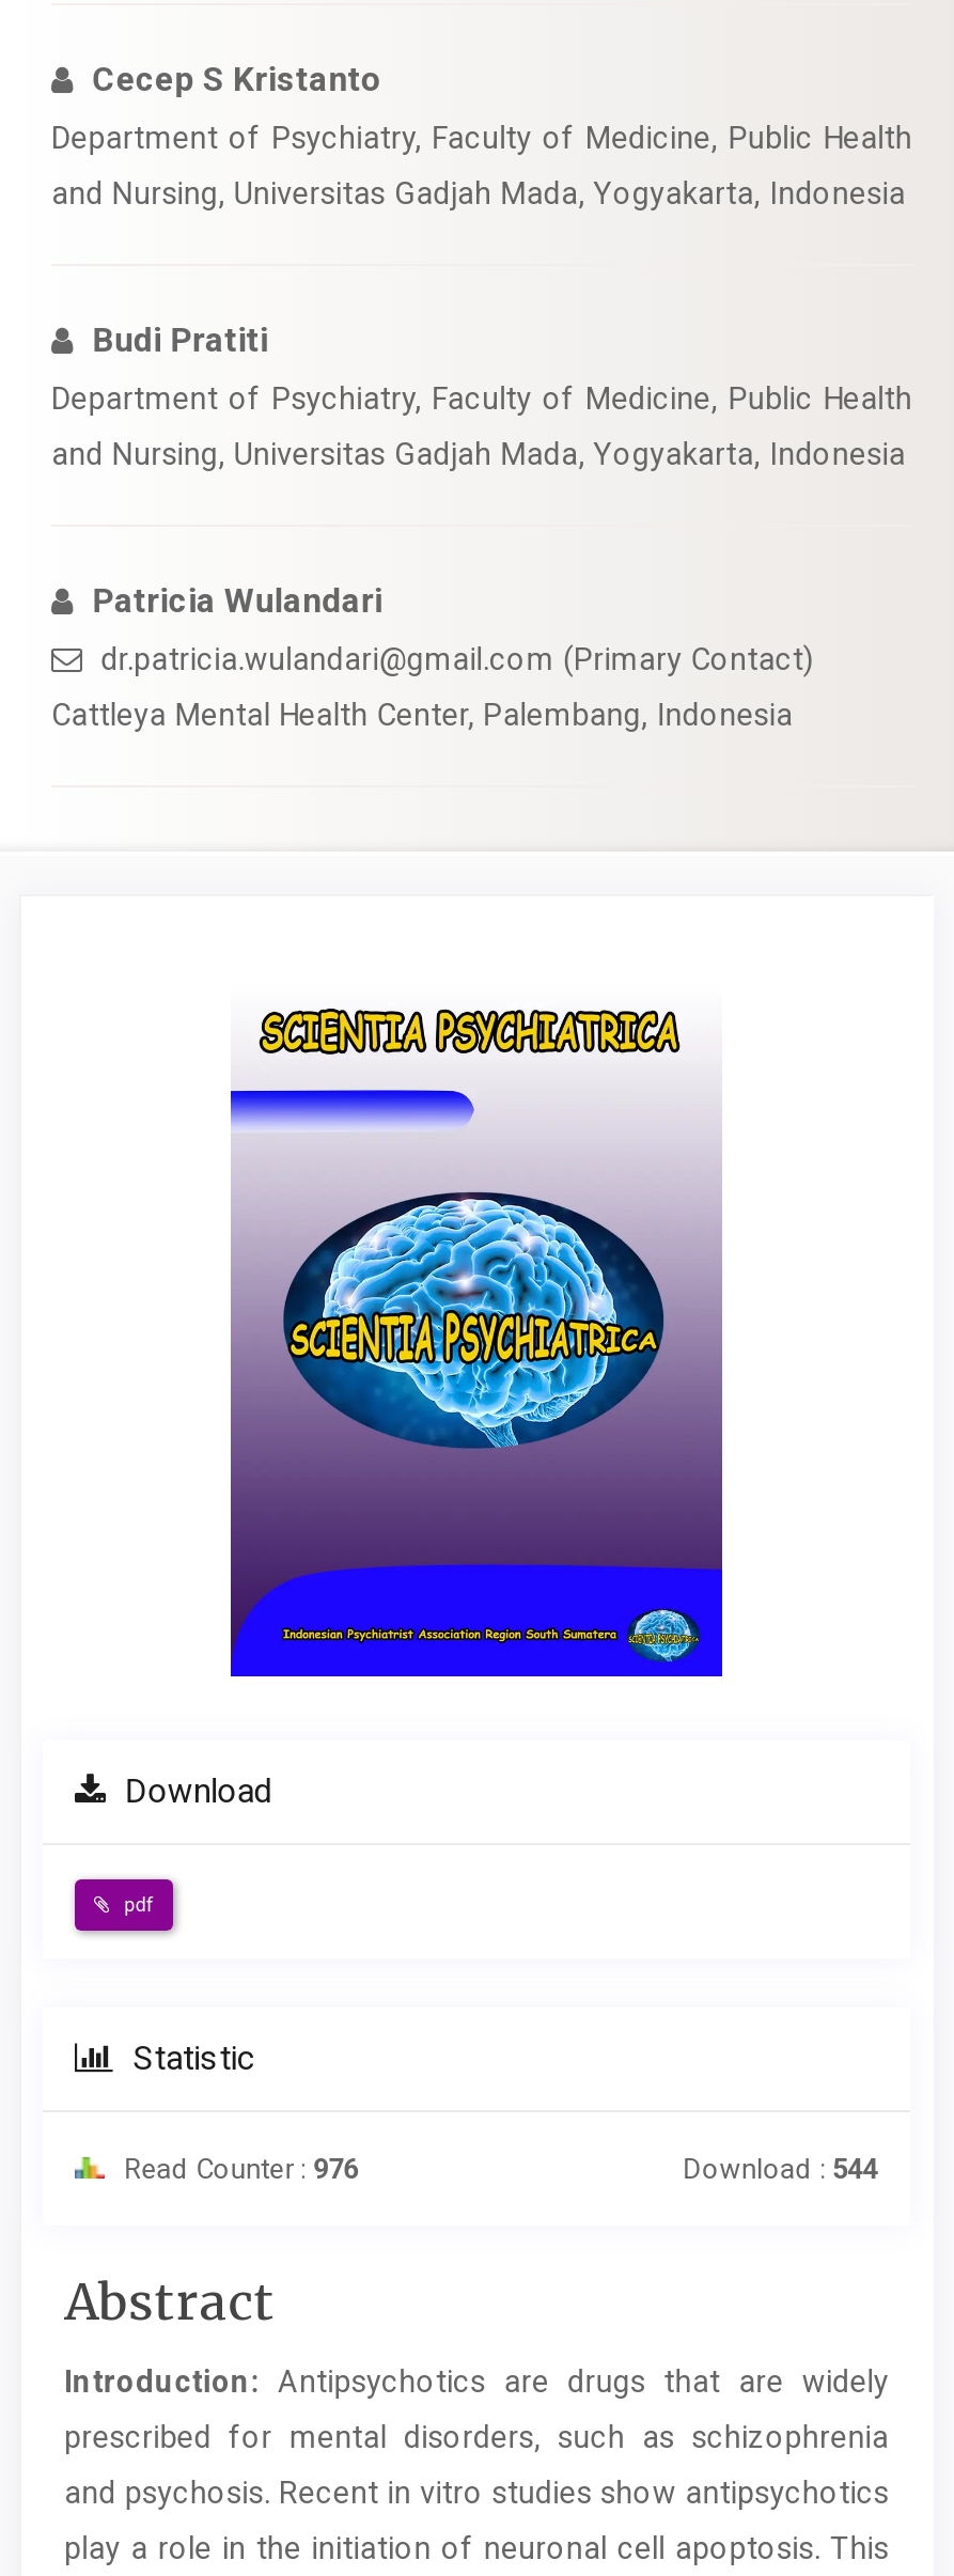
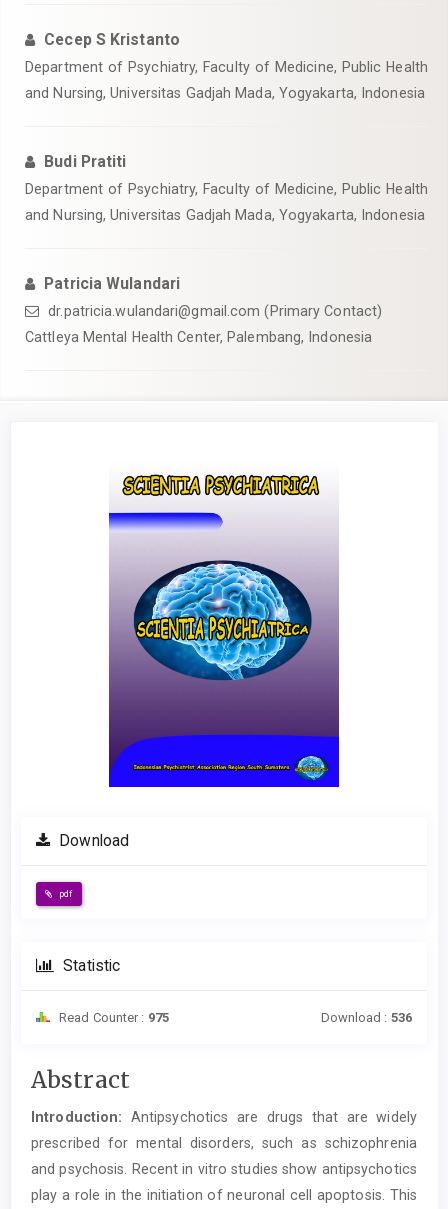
- Read Counter : 976
+ Read Counter : 975

- Download : 544
+ Download : 536
